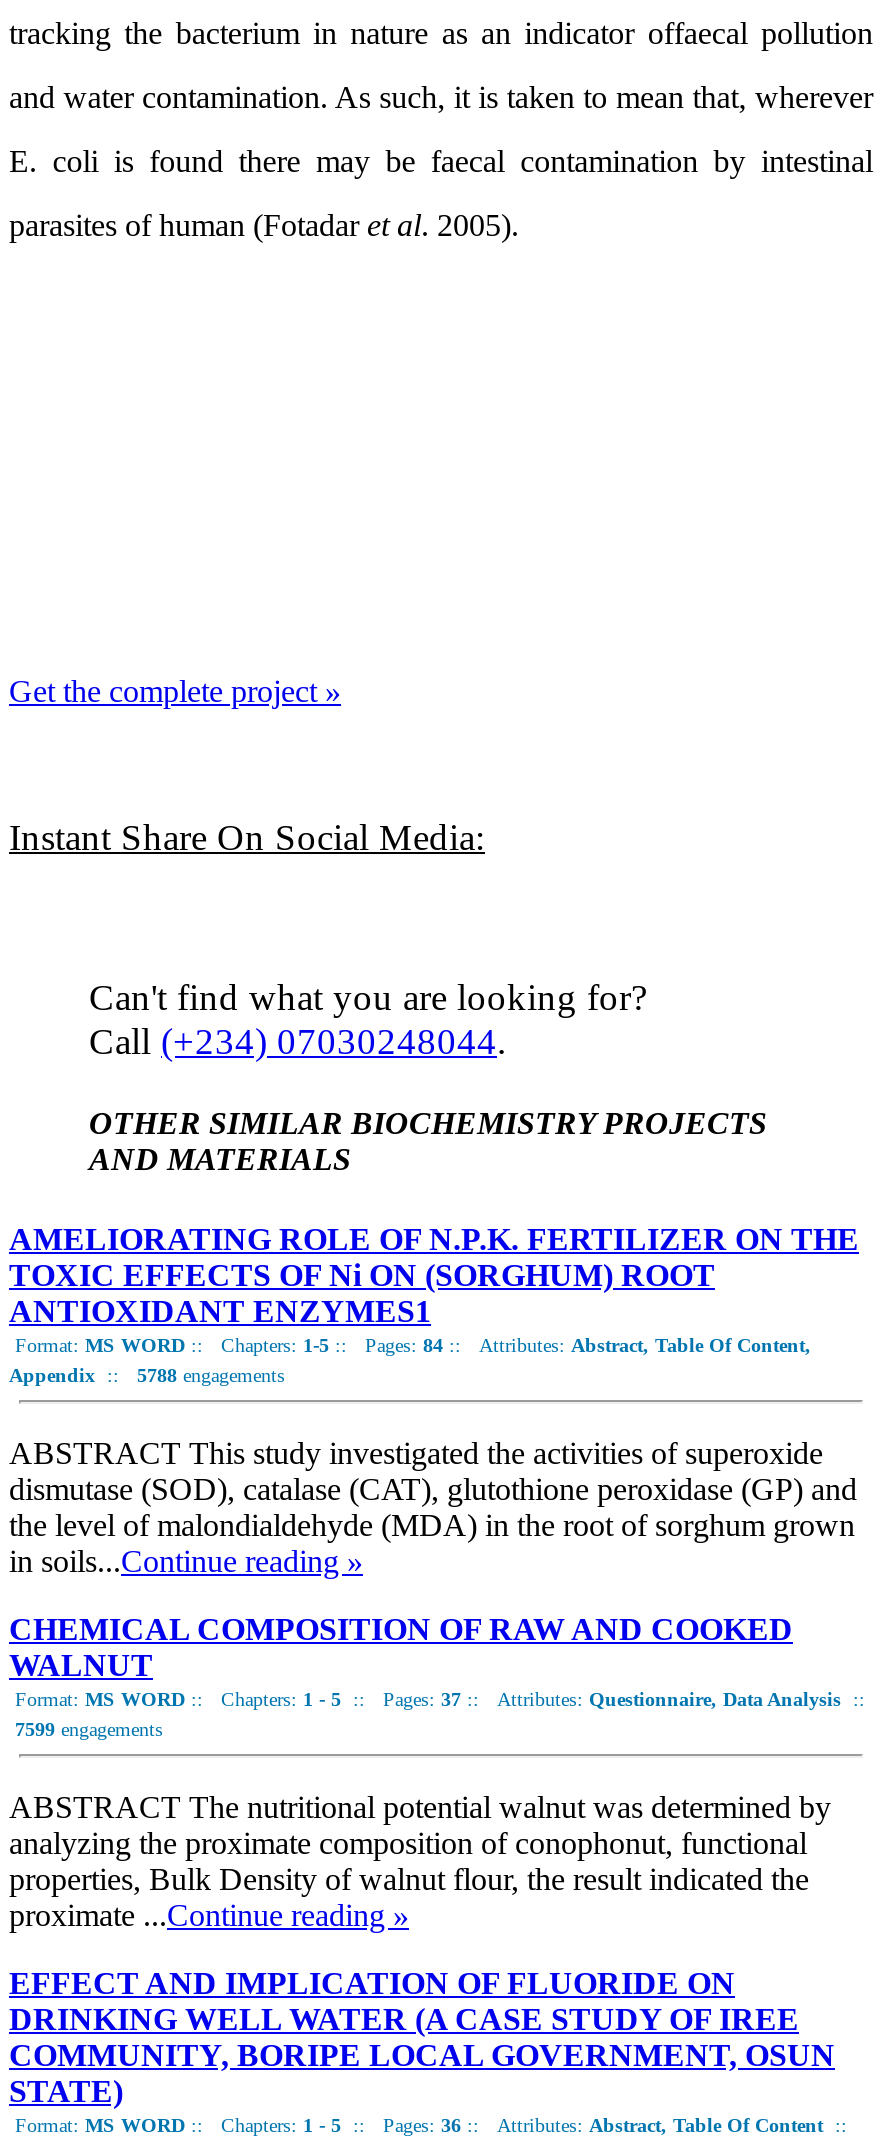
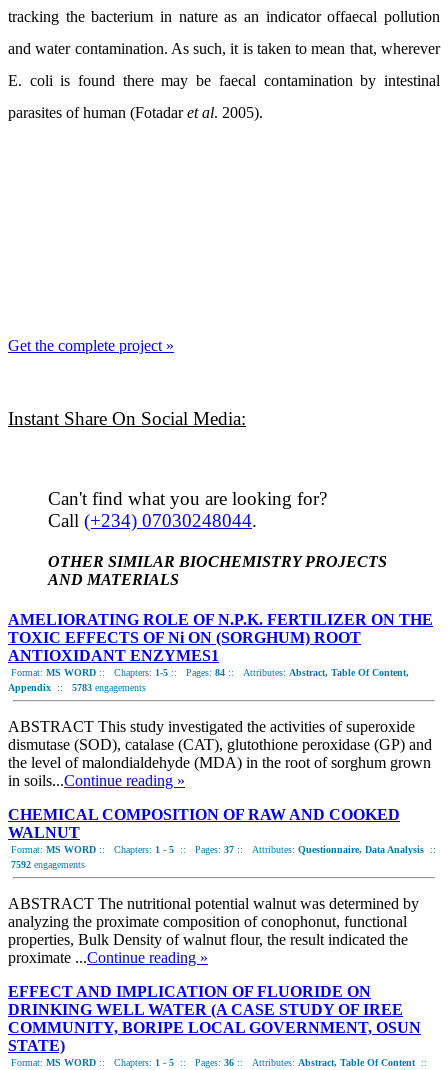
- Appendix:: 5788 engagements
+ Appendix:: 5783 engagements

- 7599 engagements
+ 7592 engagements
